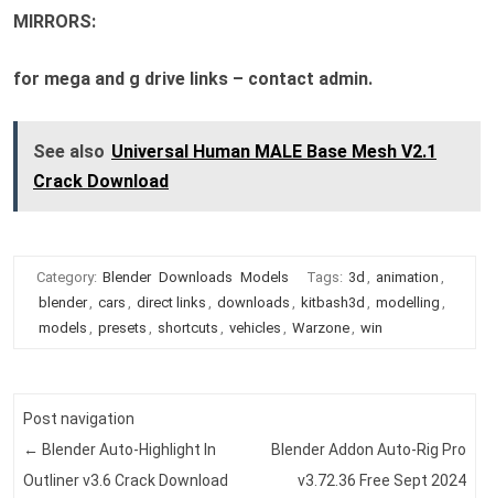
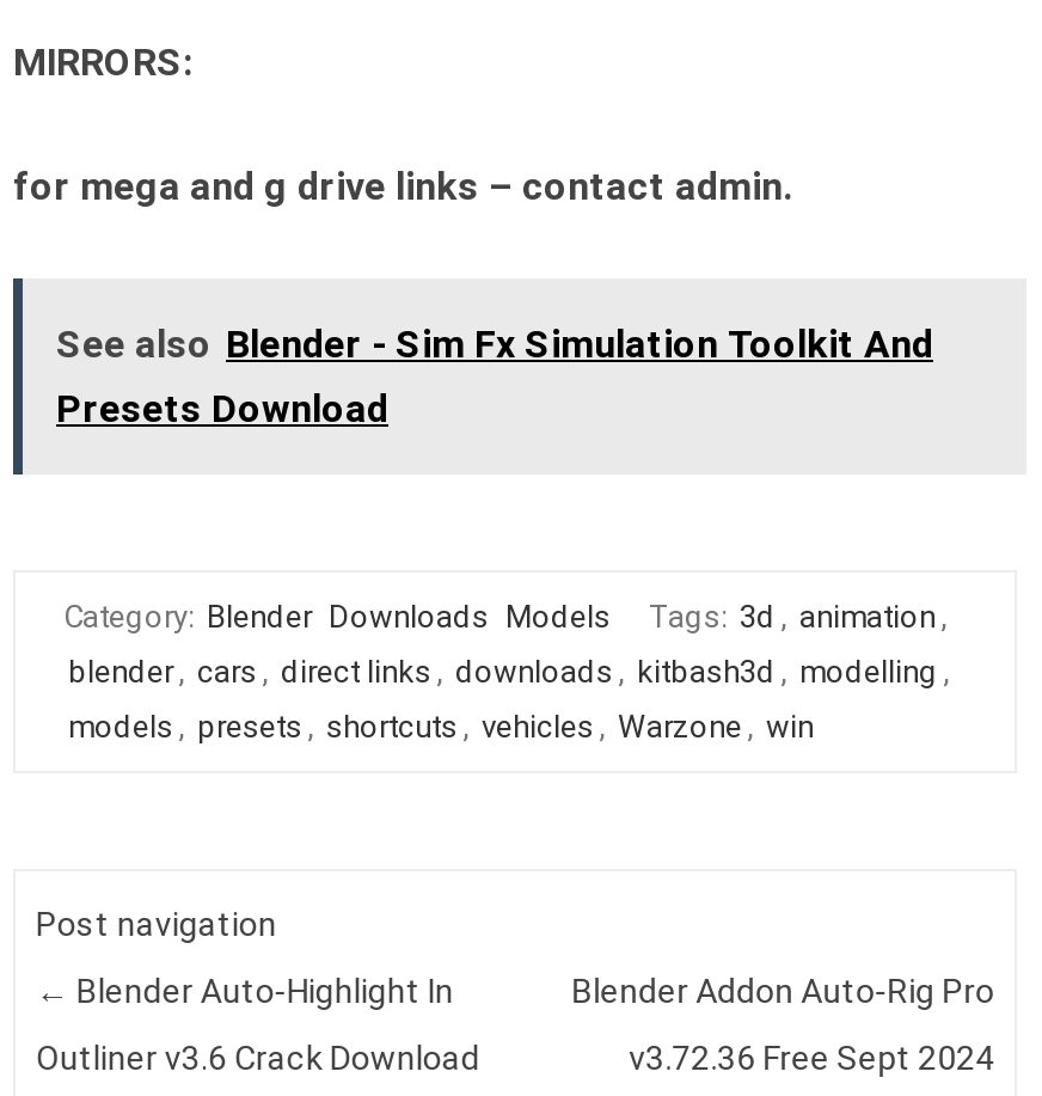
- See also Universal Human MALE Base Mesh V2.1
- Crack Download
+ See also Blender - Sim Fx Simulation Toolkit And
+ Presets Download
